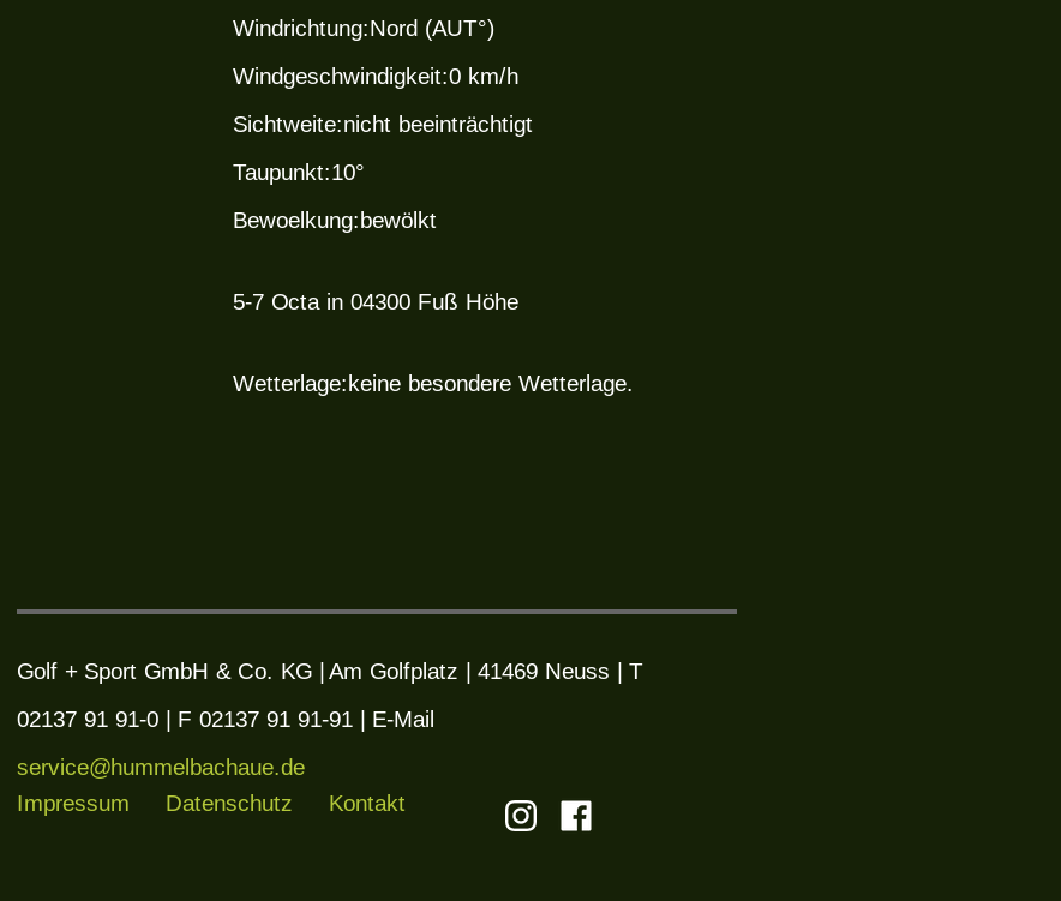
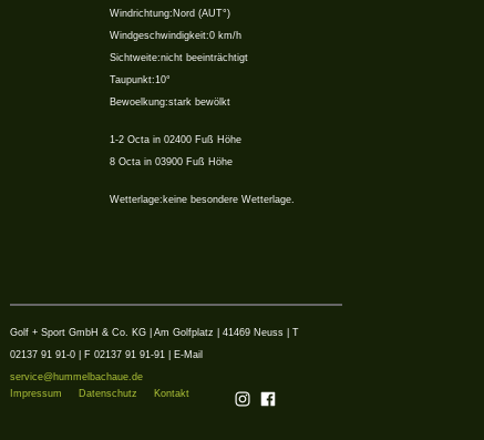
- Bewoelkung:bewölkt
- 5-7 Octa in 04300 Fuß Höhe
+ Bewoelkung:stark bewölkt
+ 1-2 Octa in 02400 Fuß Höhe
+ 8 Octa in 03900 Fuß Höhe
